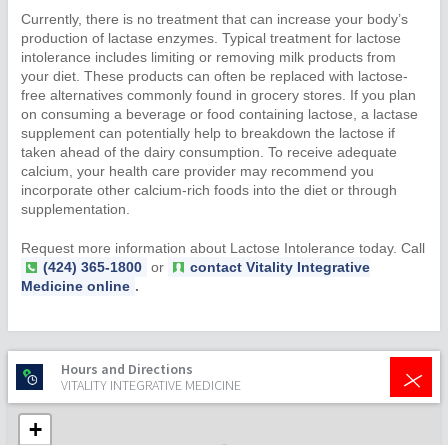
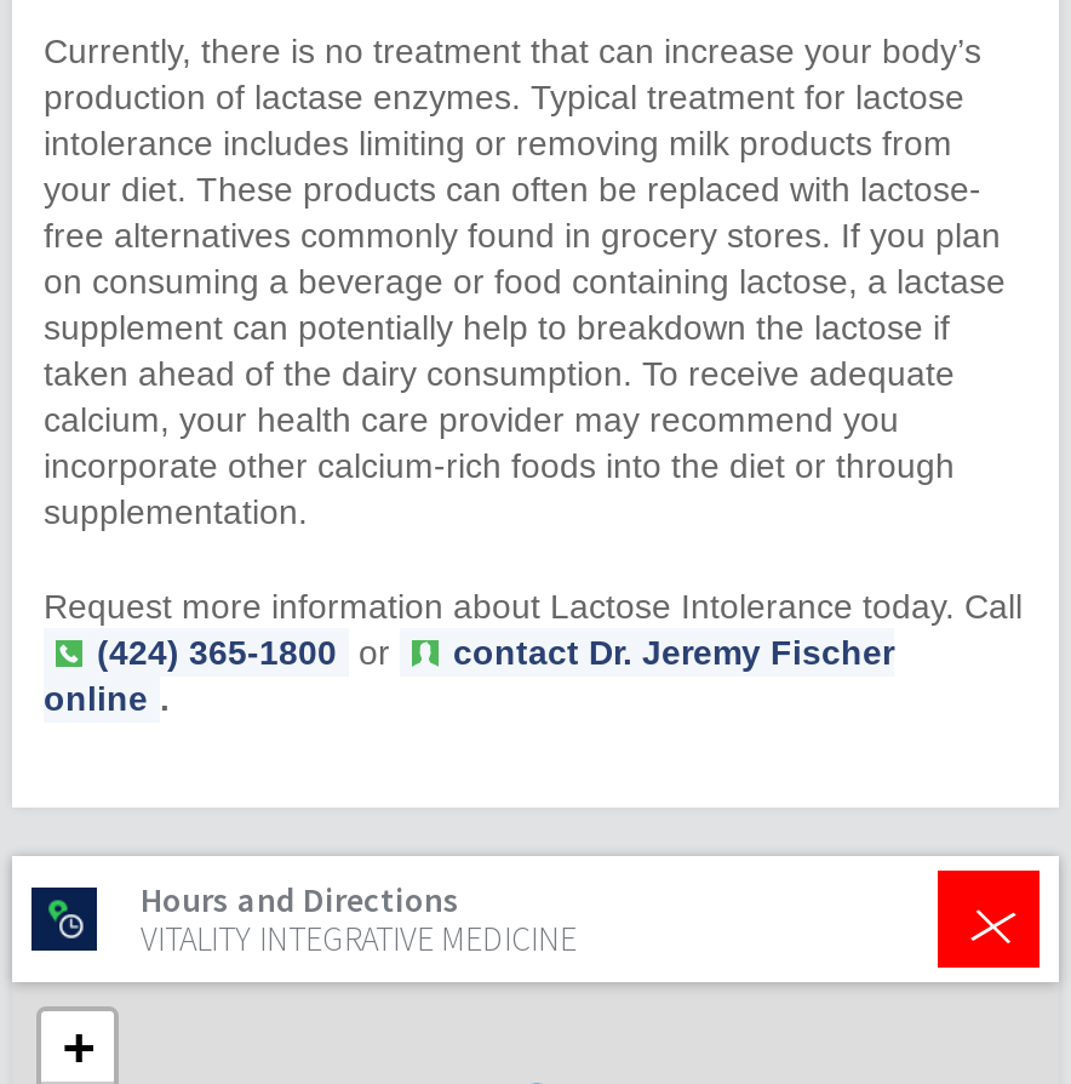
- contact Vitality Integrative
- Medicine online .
+ contact Dr. Jeremy Fischer
+ online .
